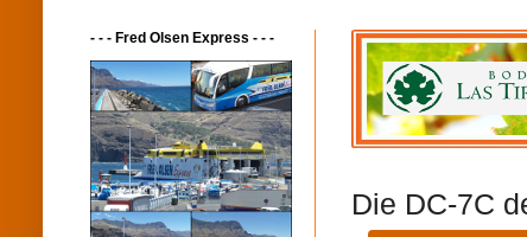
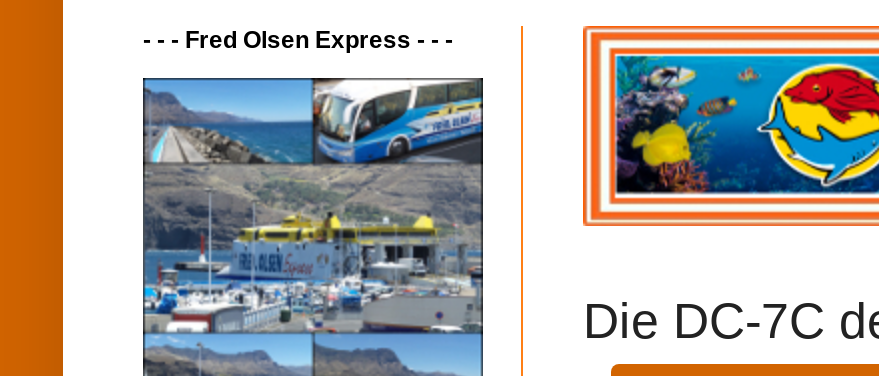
- [image]
+ [image]
